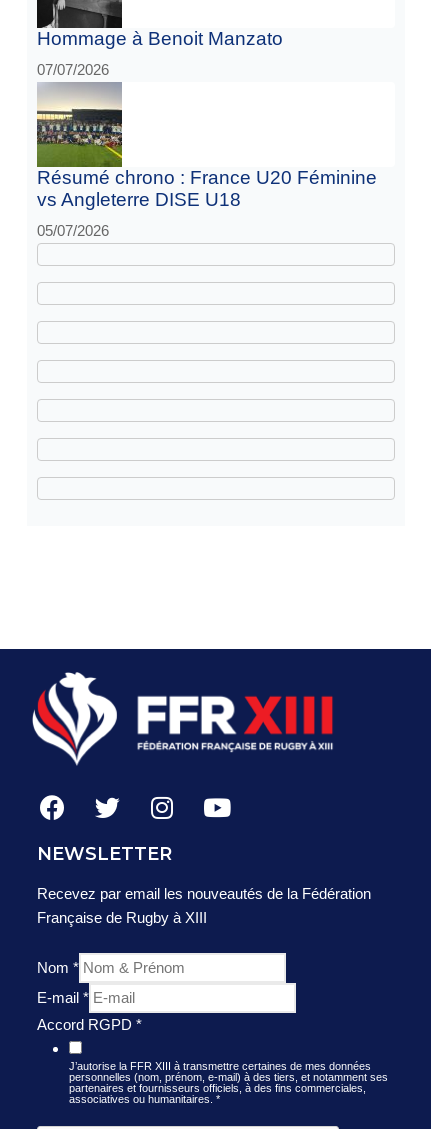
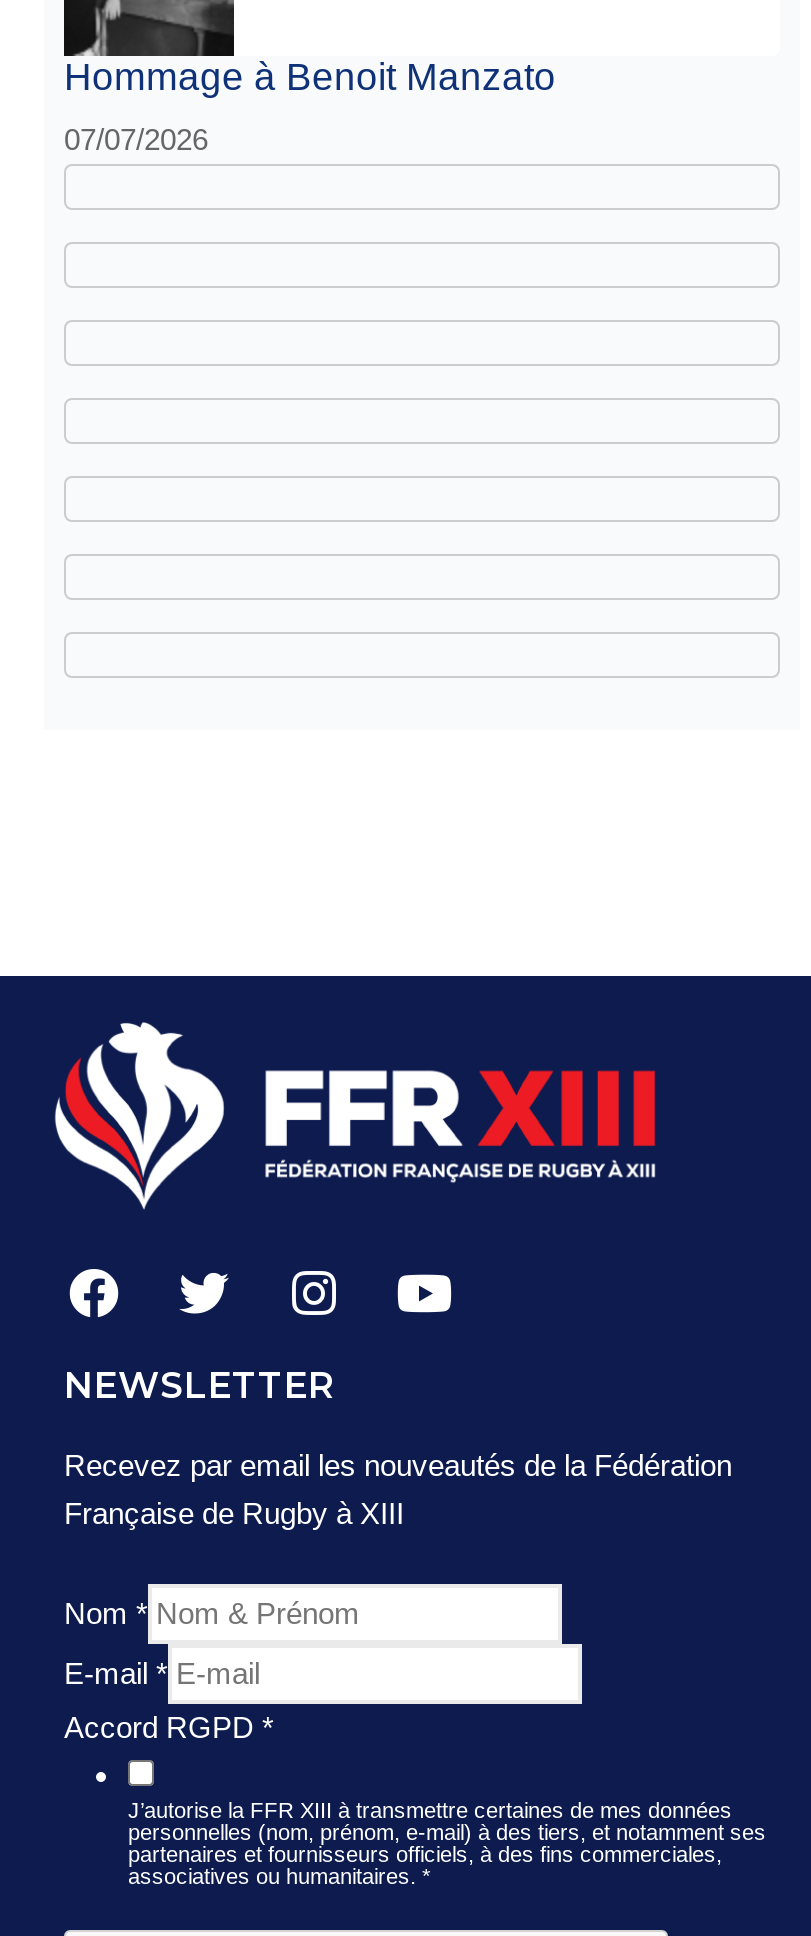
- [image]
- Résumé chrono : France U20 Féminine
- vs Angleterre DISE U18
- 05/07/2026
